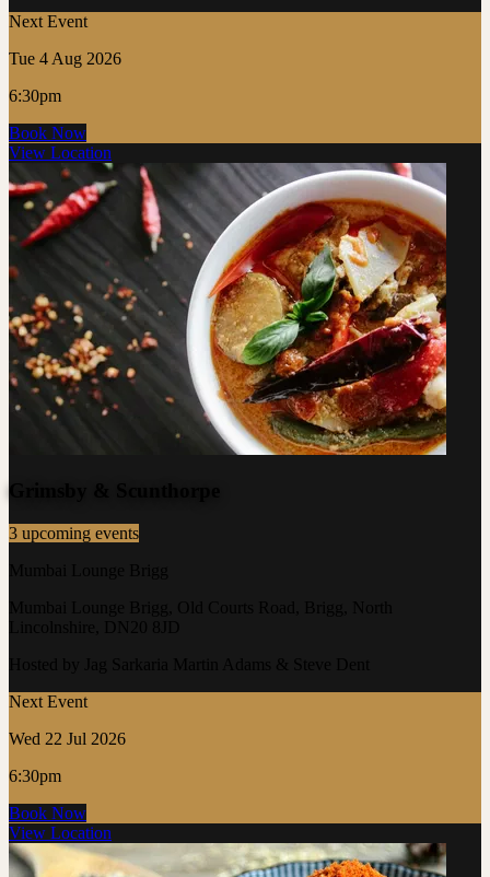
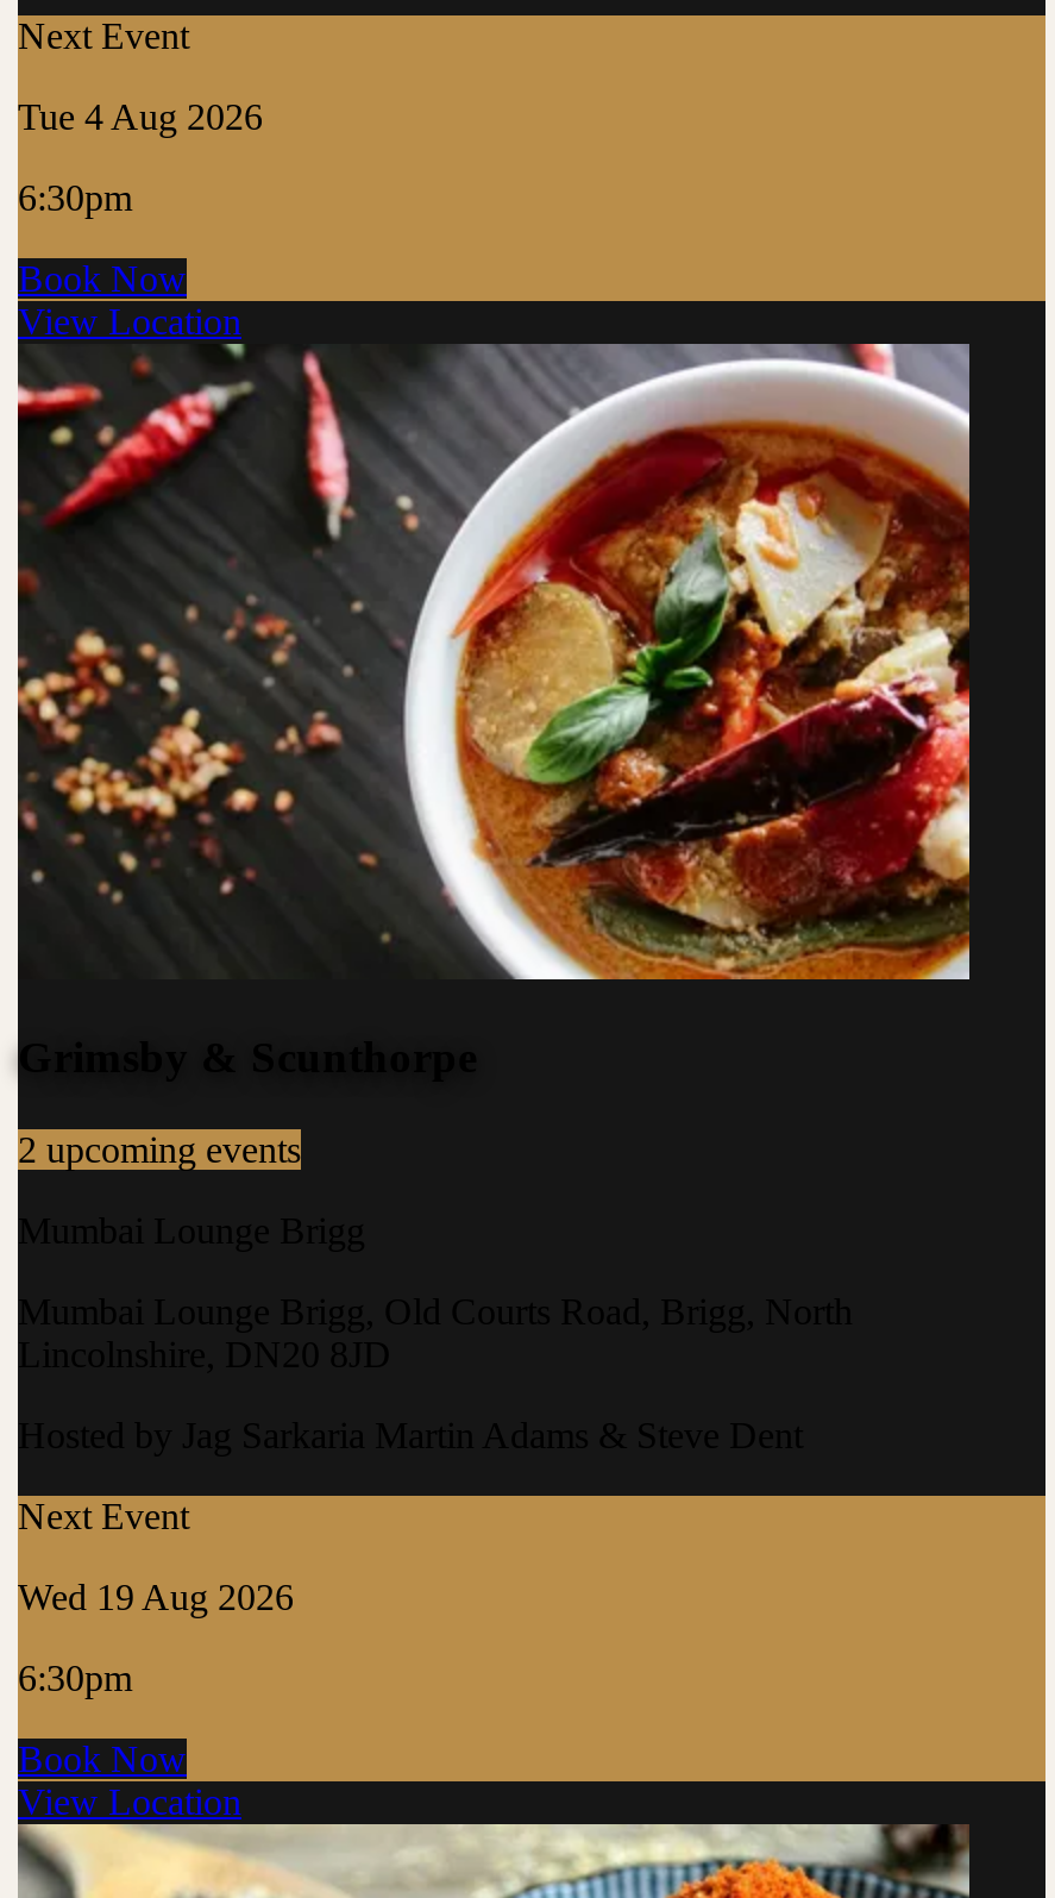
- 3 upcoming events
+ 2 upcoming events

- Wed 22 Jul 2026
+ Wed 19 Aug 2026
